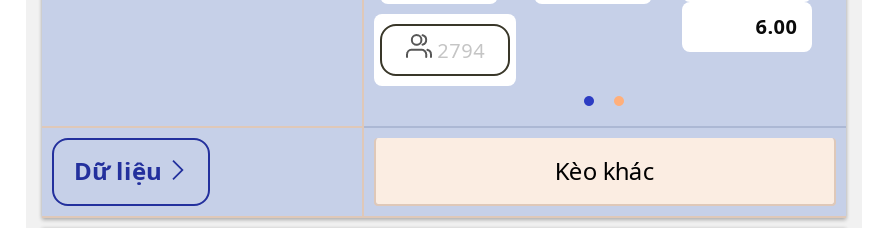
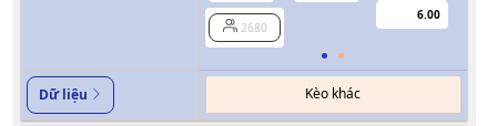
- 2794
+ 2680
